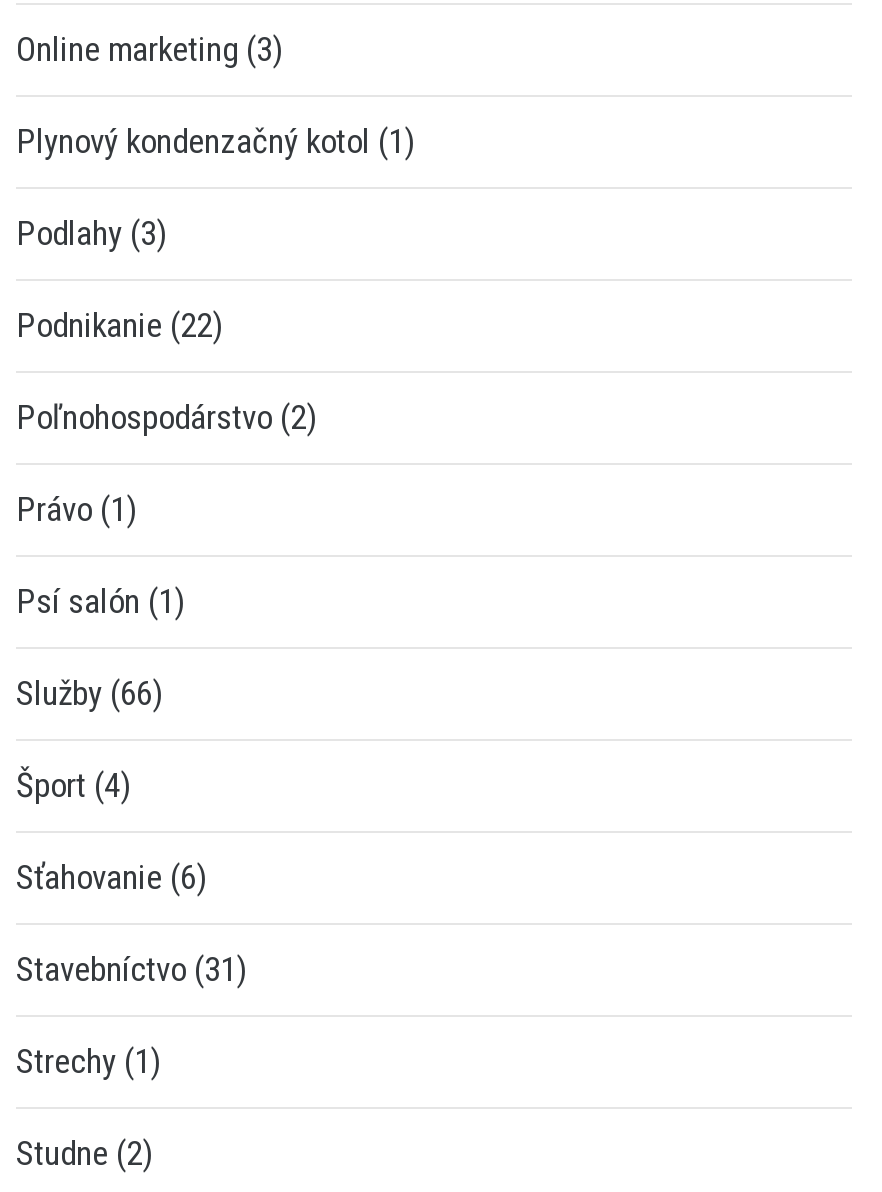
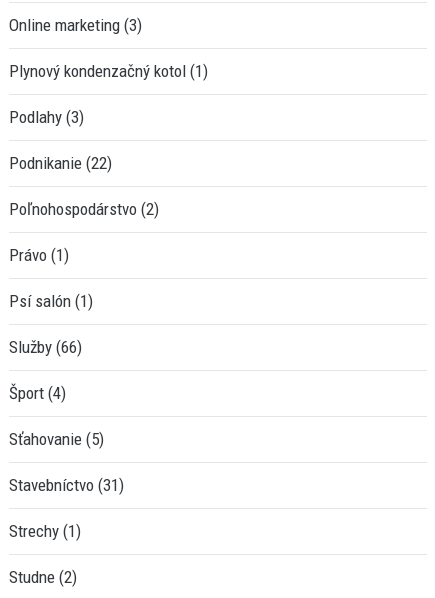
- Sťahovanie (6)
+ Sťahovanie (5)
